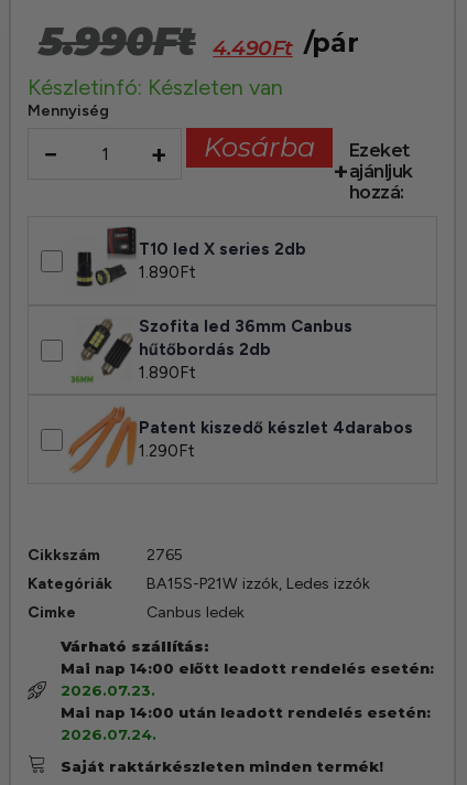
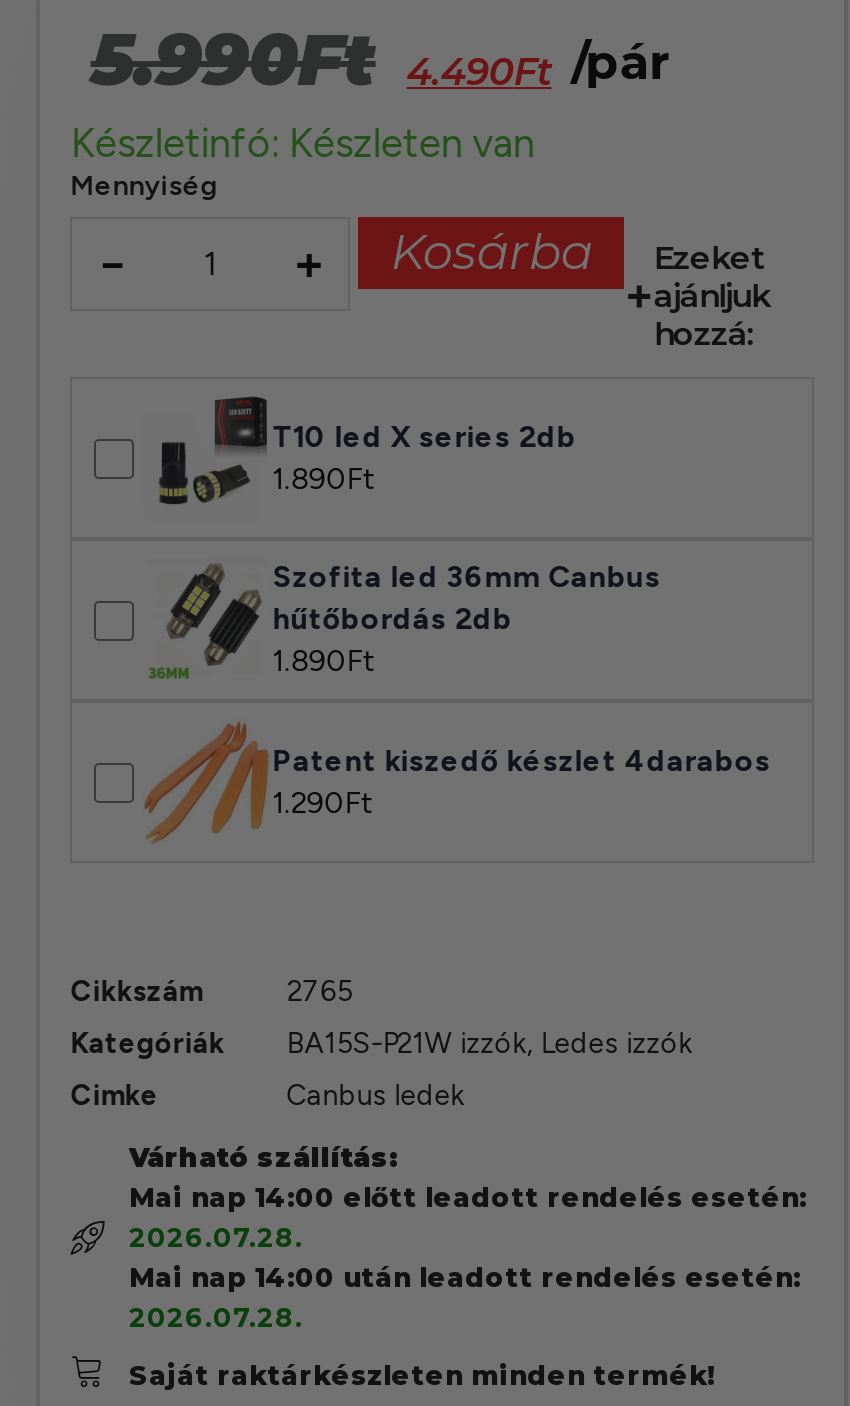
- 2026.07.23.
+ 2026.07.28.

- 2026.07.24.
+ 2026.07.28.
